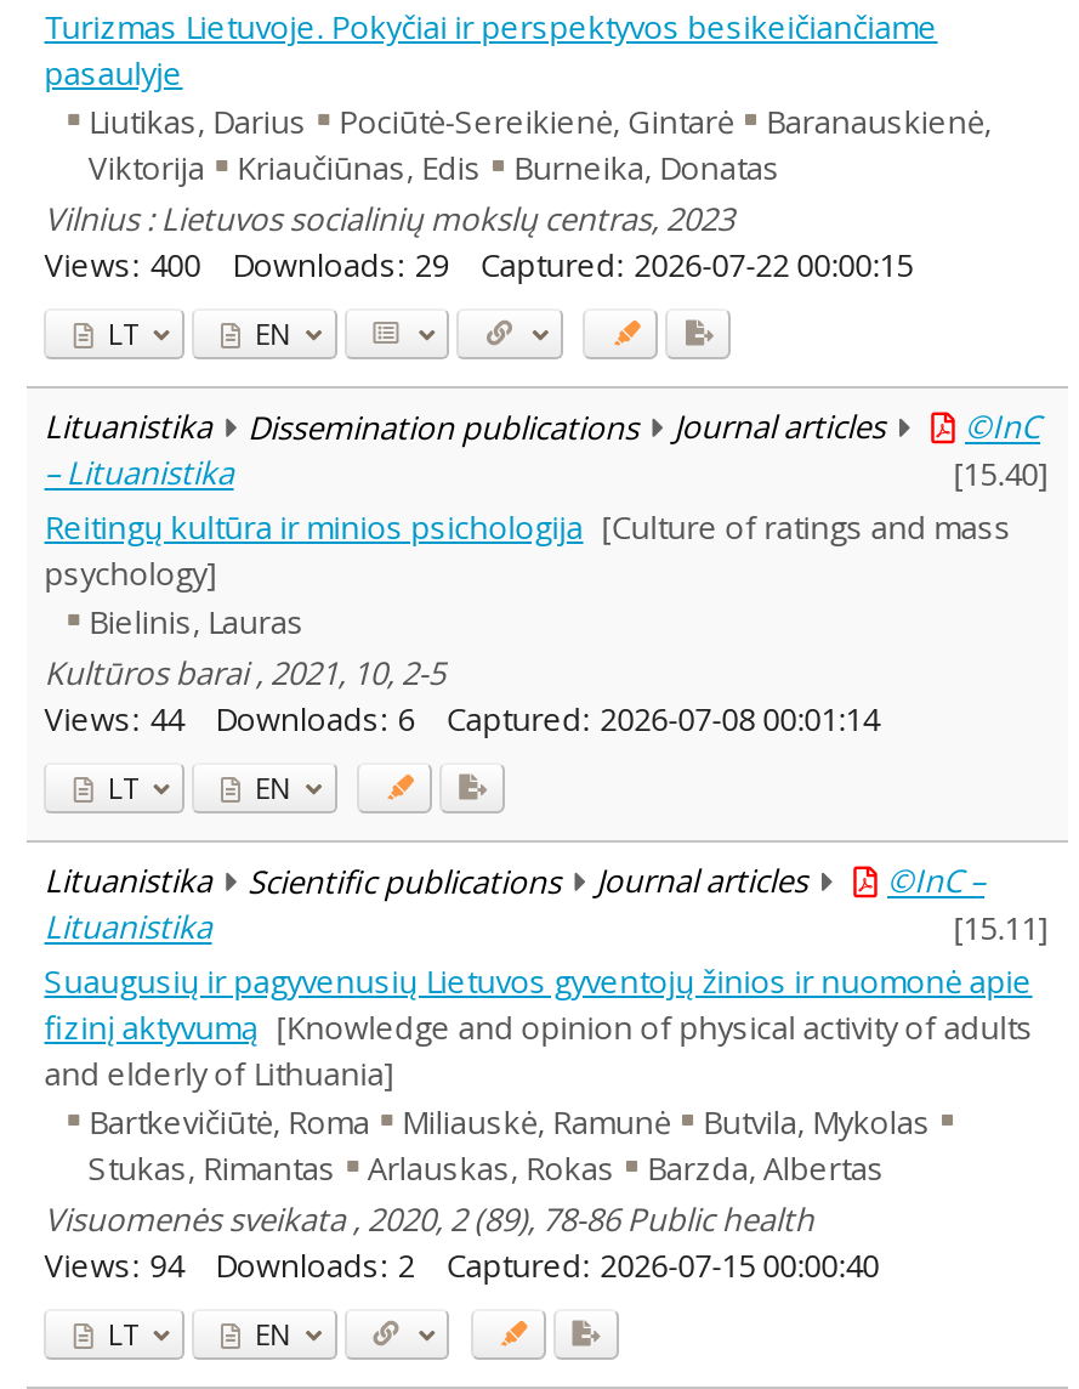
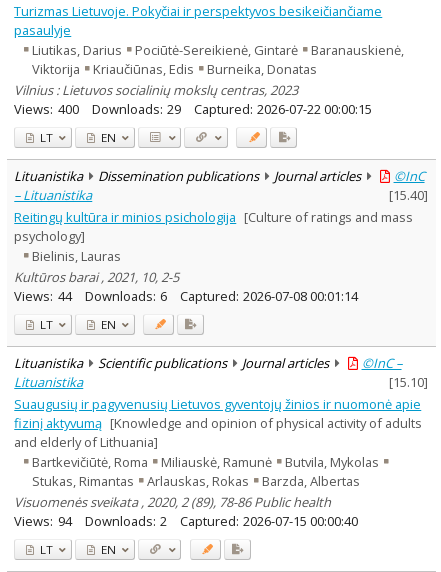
- [15.11]
+ [15.10]
